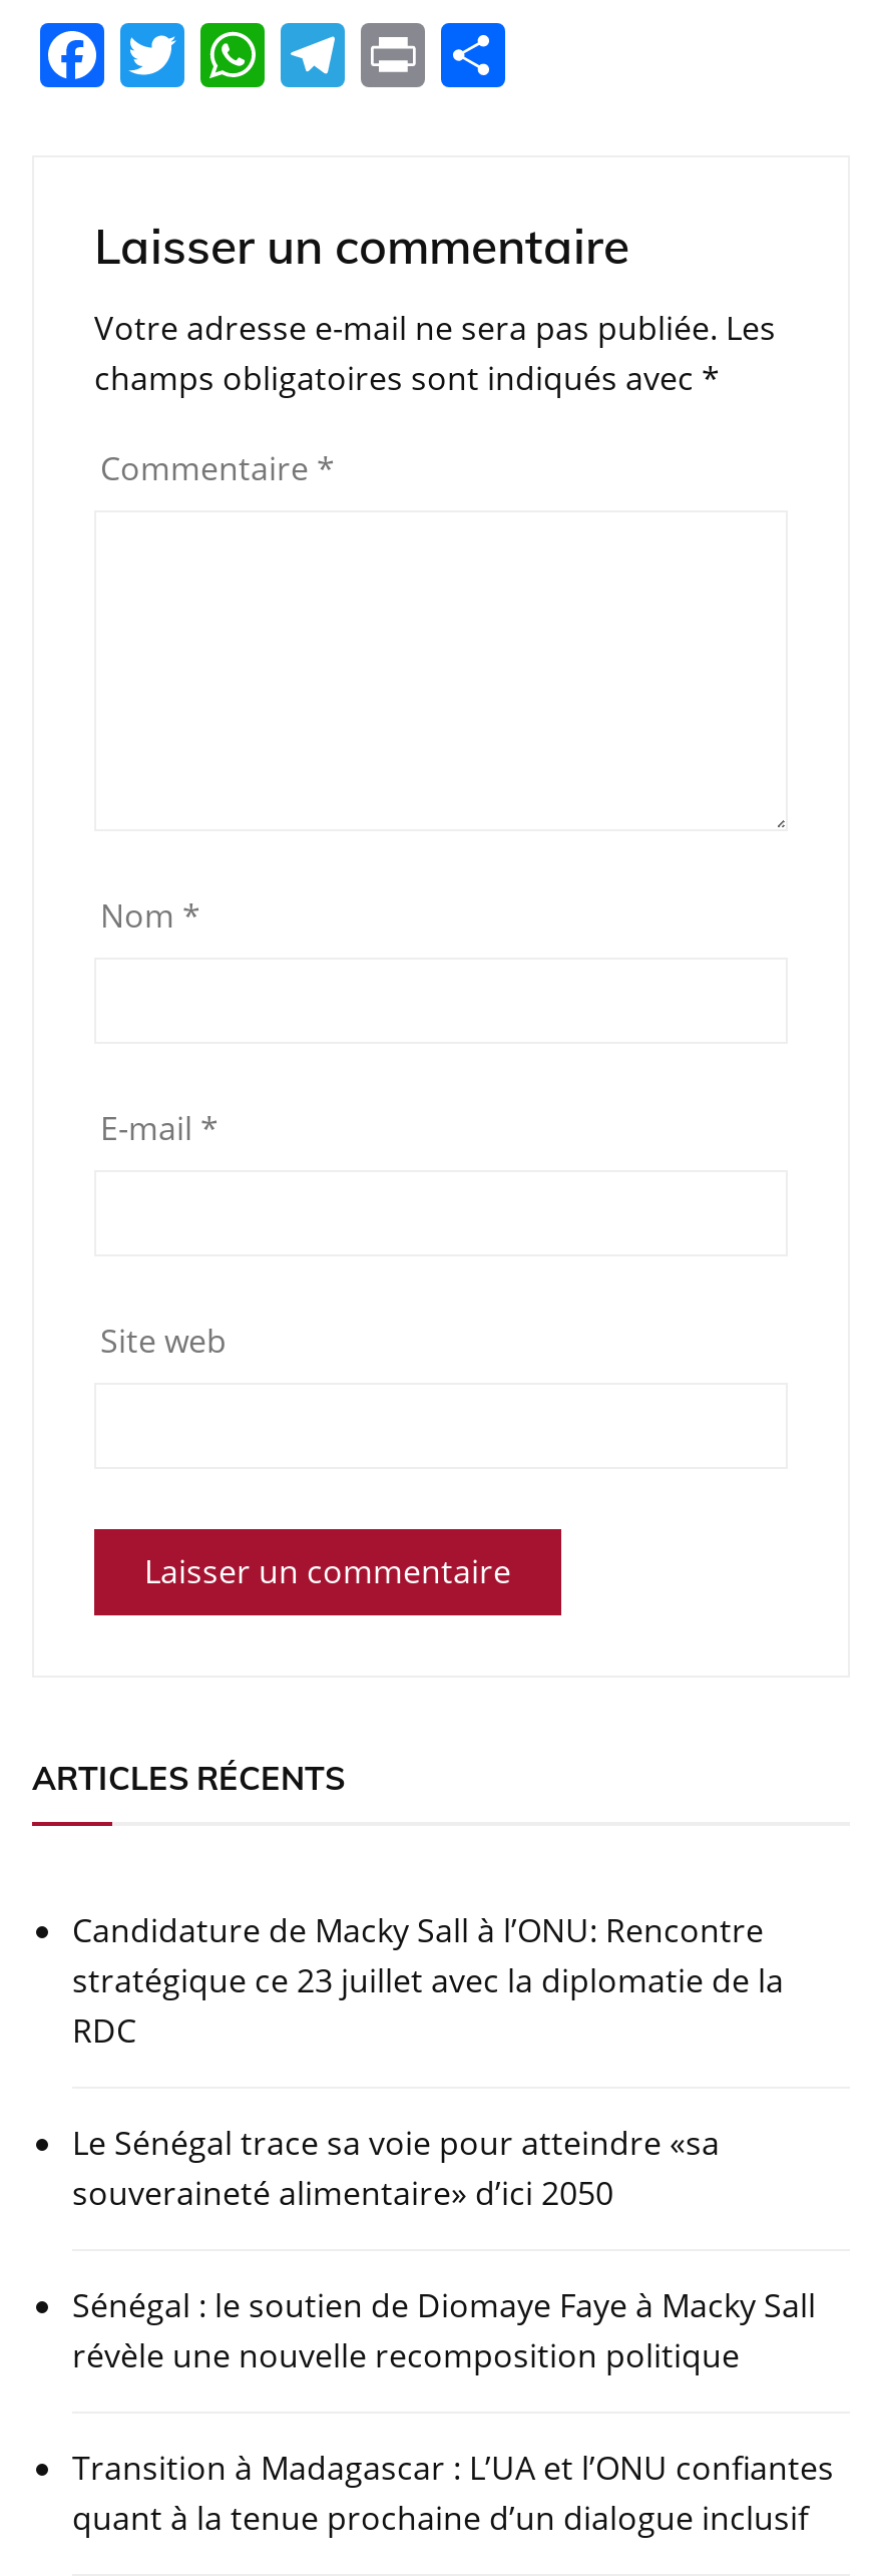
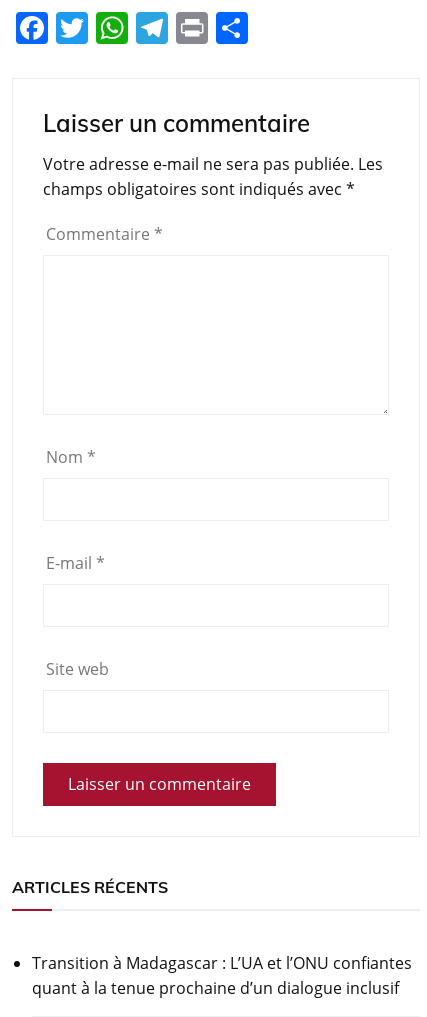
- Candidature de Macky Sall à l’ONU: Rencontre
- stratégique ce 23 juillet avec la diplomatie de la
- RDC
- Le Sénégal trace sa voie pour atteindre «sa
- souveraineté alimentaire» d’ici 2050
- Sénégal : le soutien de Diomaye Faye à Macky Sall
- révèle une nouvelle recomposition politique
